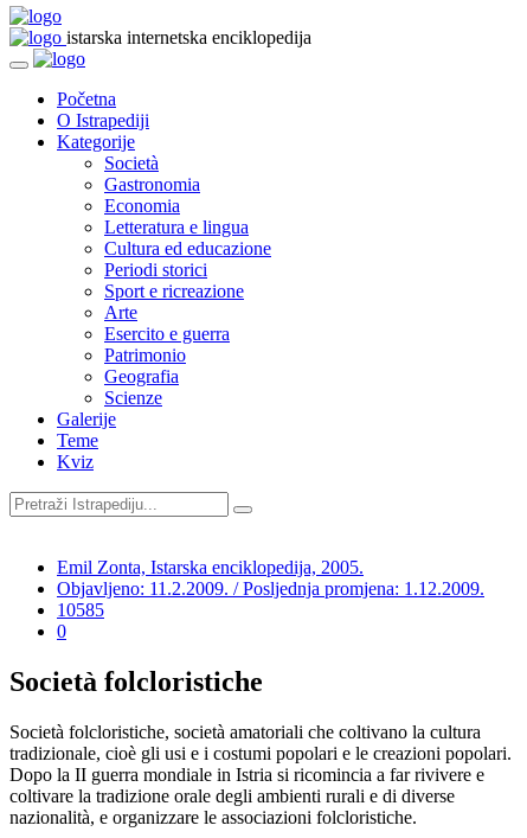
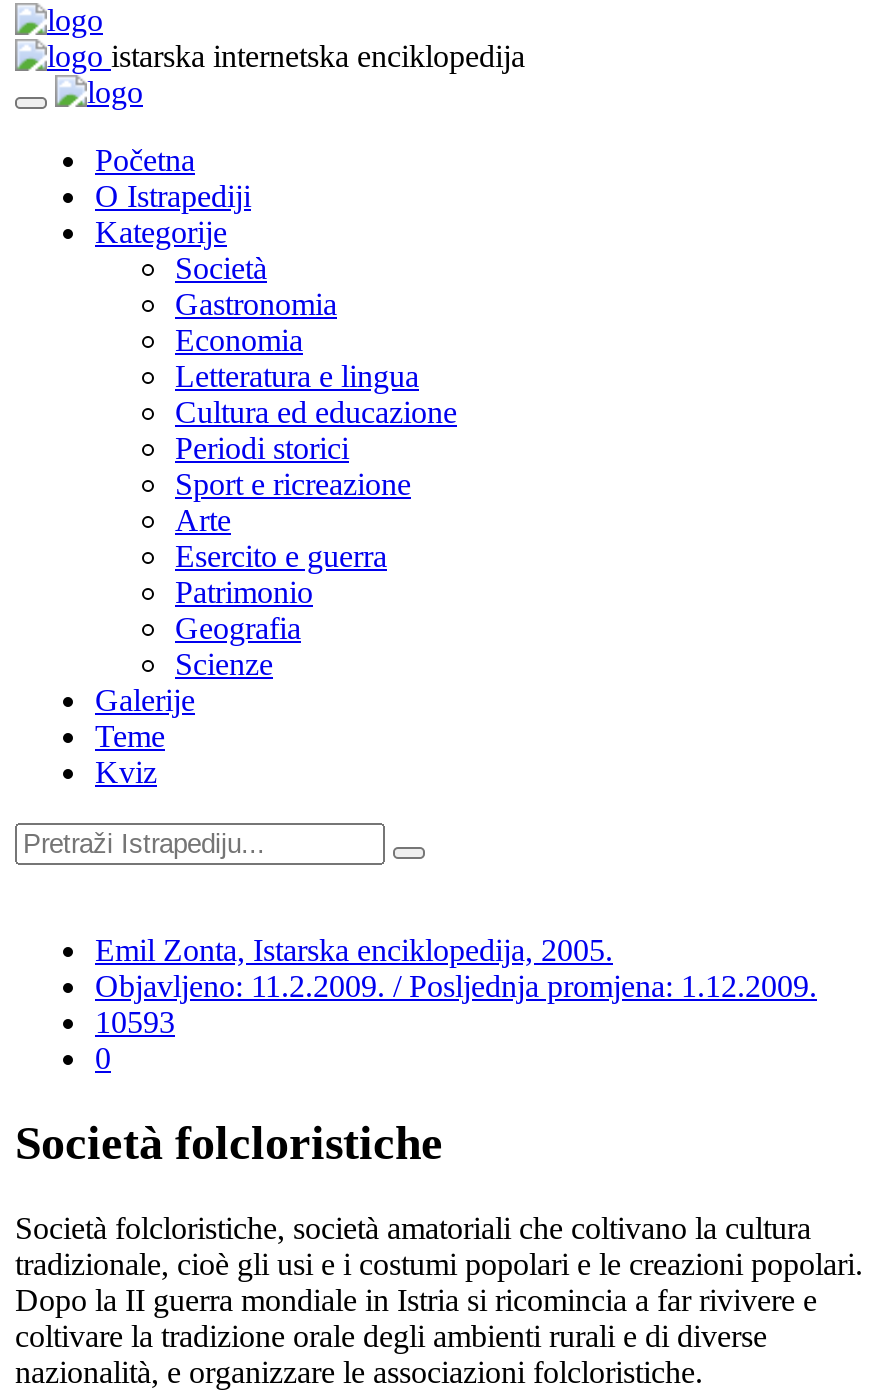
- 10585
+ 10593
